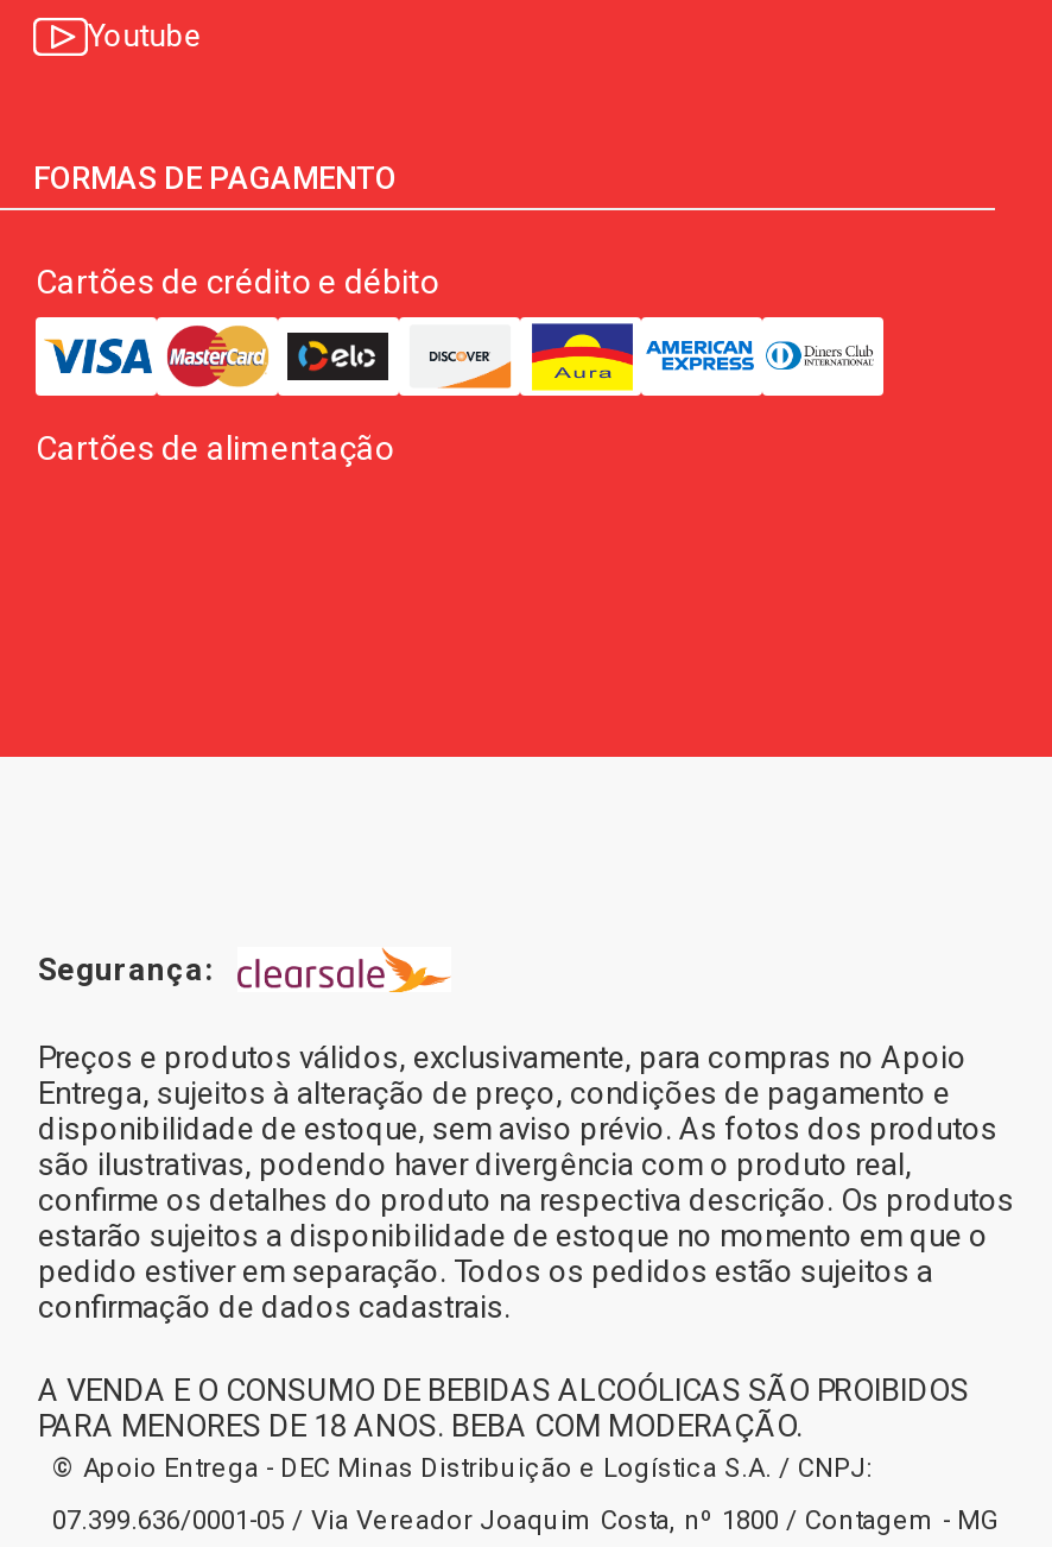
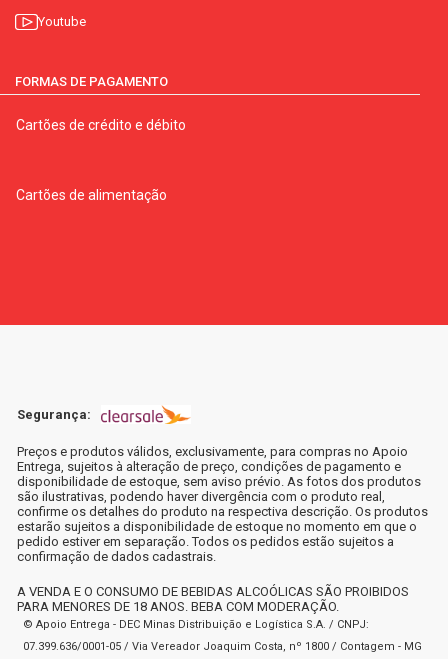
- [image]
